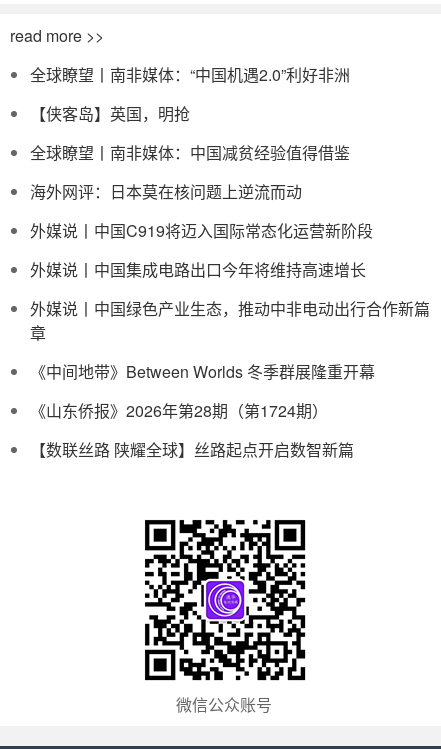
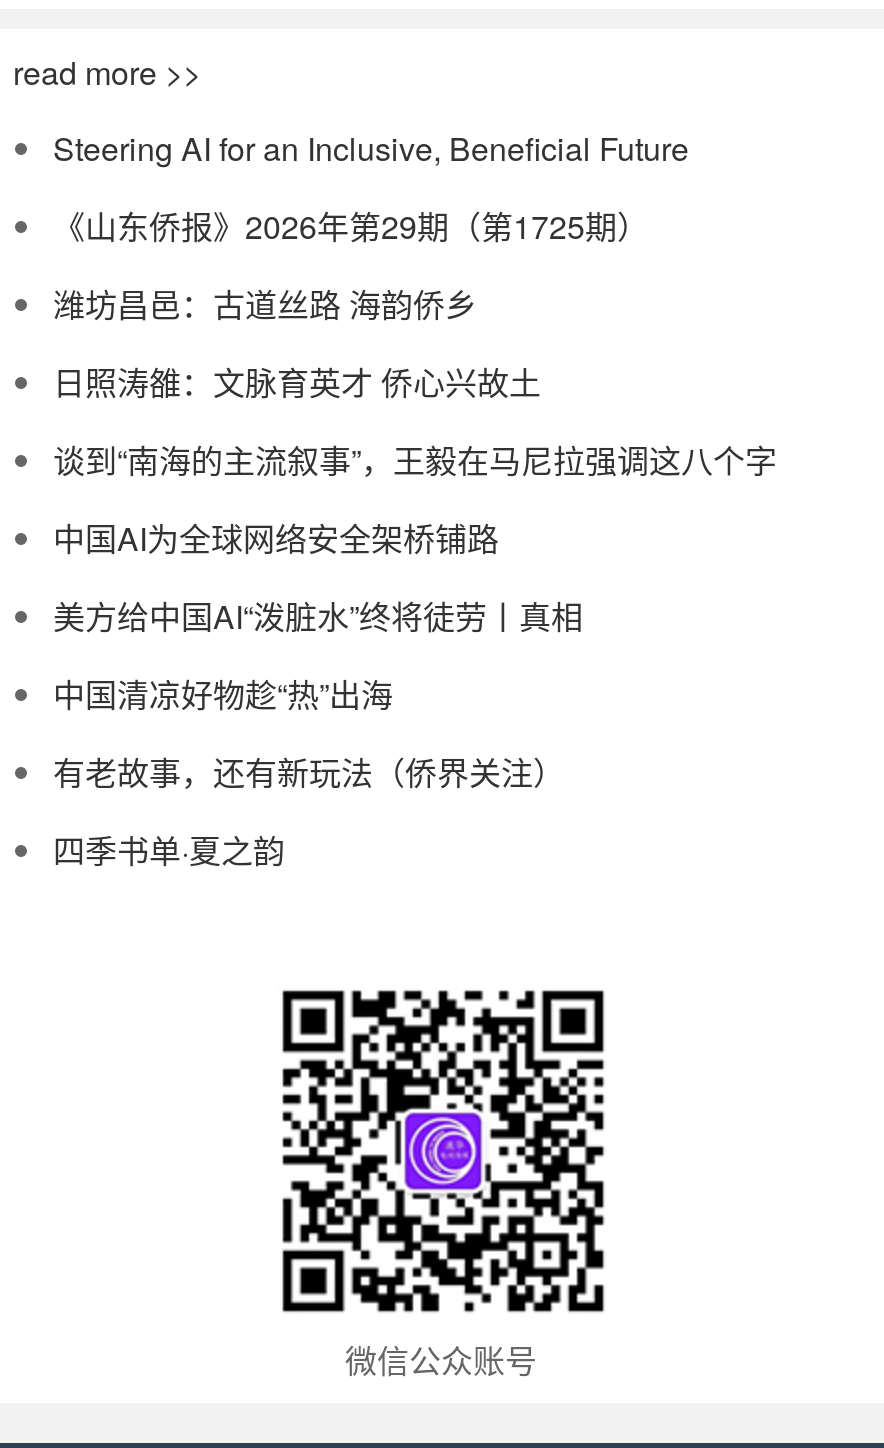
- 全球瞭望丨南非媒体：“中国机遇2.0”利好非洲
+ Steering AI for an Inclusive, Beneficial Future

- 【侠客岛】英国，明抢
+ 《山东侨报》2026年第29期（第1725期）

- 全球瞭望丨南非媒体：中国减贫经验值得借鉴
+ 潍坊昌邑：古道丝路 海韵侨乡

- 海外网评：日本莫在核问题上逆流而动
+ 日照涛雒：文脉育英才 侨心兴故土

- 外媒说丨中国C919将迈入国际常态化运营新阶段
+ 谈到“南海的主流叙事”，王毅在马尼拉强调这八个字

- 外媒说丨中国集成电路出口今年将维持高速增长
+ 中国AI为全球网络安全架桥铺路

- 外媒说丨中国绿色产业生态，推动中非电动出行合作新篇
- 章
+ 美方给中国AI“泼脏水”终将徒劳丨真相

- 《中间地带》Between Worlds 冬季群展隆重开幕
+ 中国清凉好物趁“热”出海

- 《山东侨报》2026年第28期（第1724期）
+ 有老故事，还有新玩法（侨界关注）

- 【数联丝路 陕耀全球】丝路起点开启数智新篇
+ 四季书单·夏之韵
